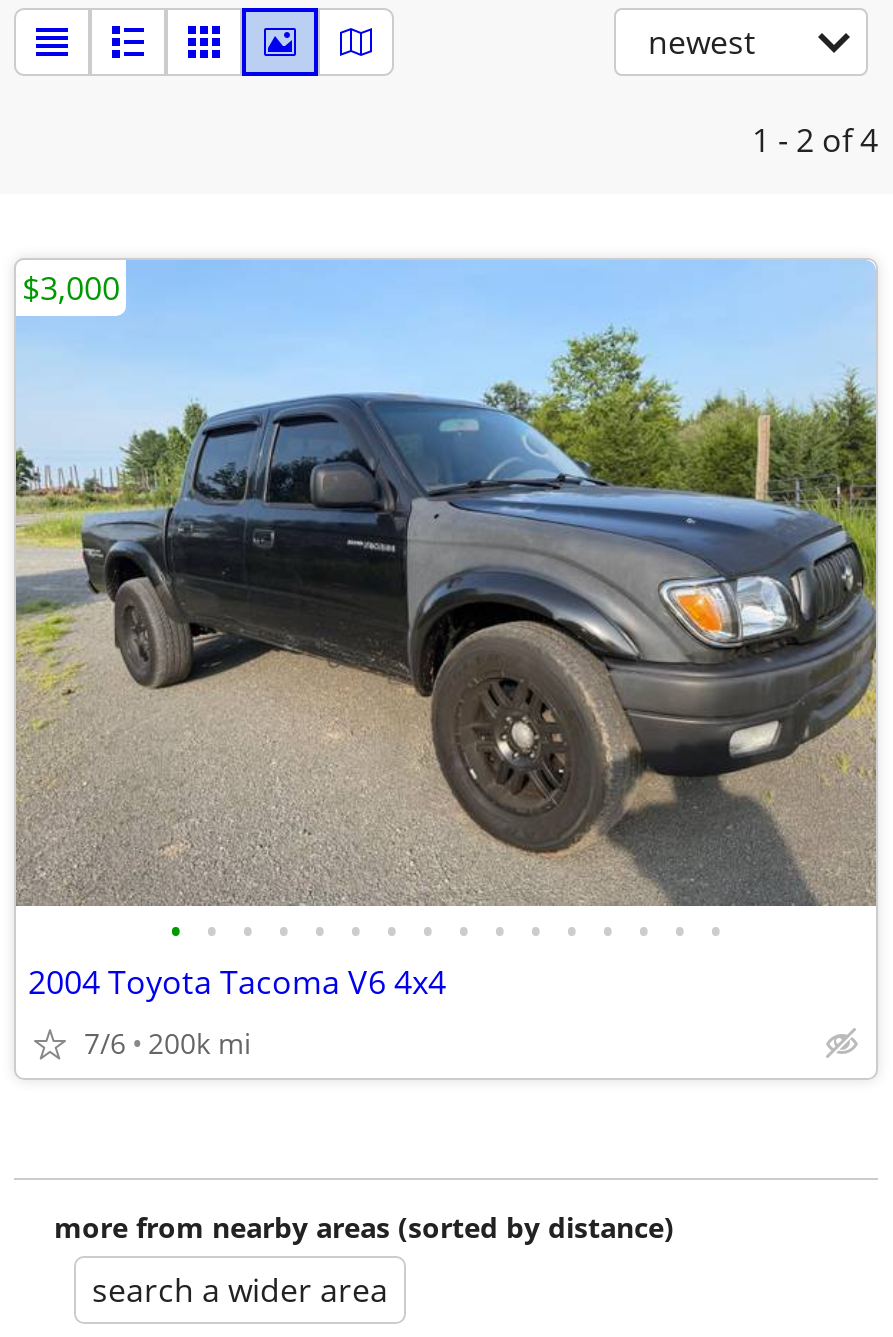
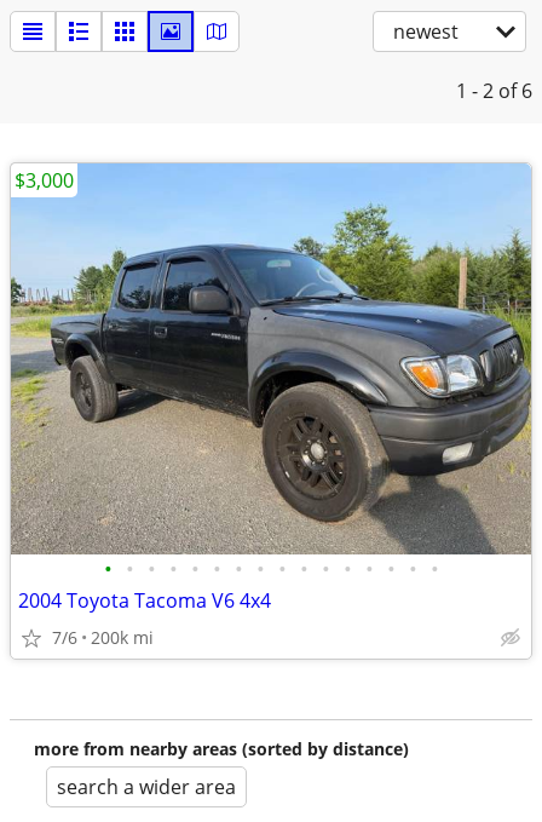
- 1 - 2 of 4
+ 1 - 2 of 6
